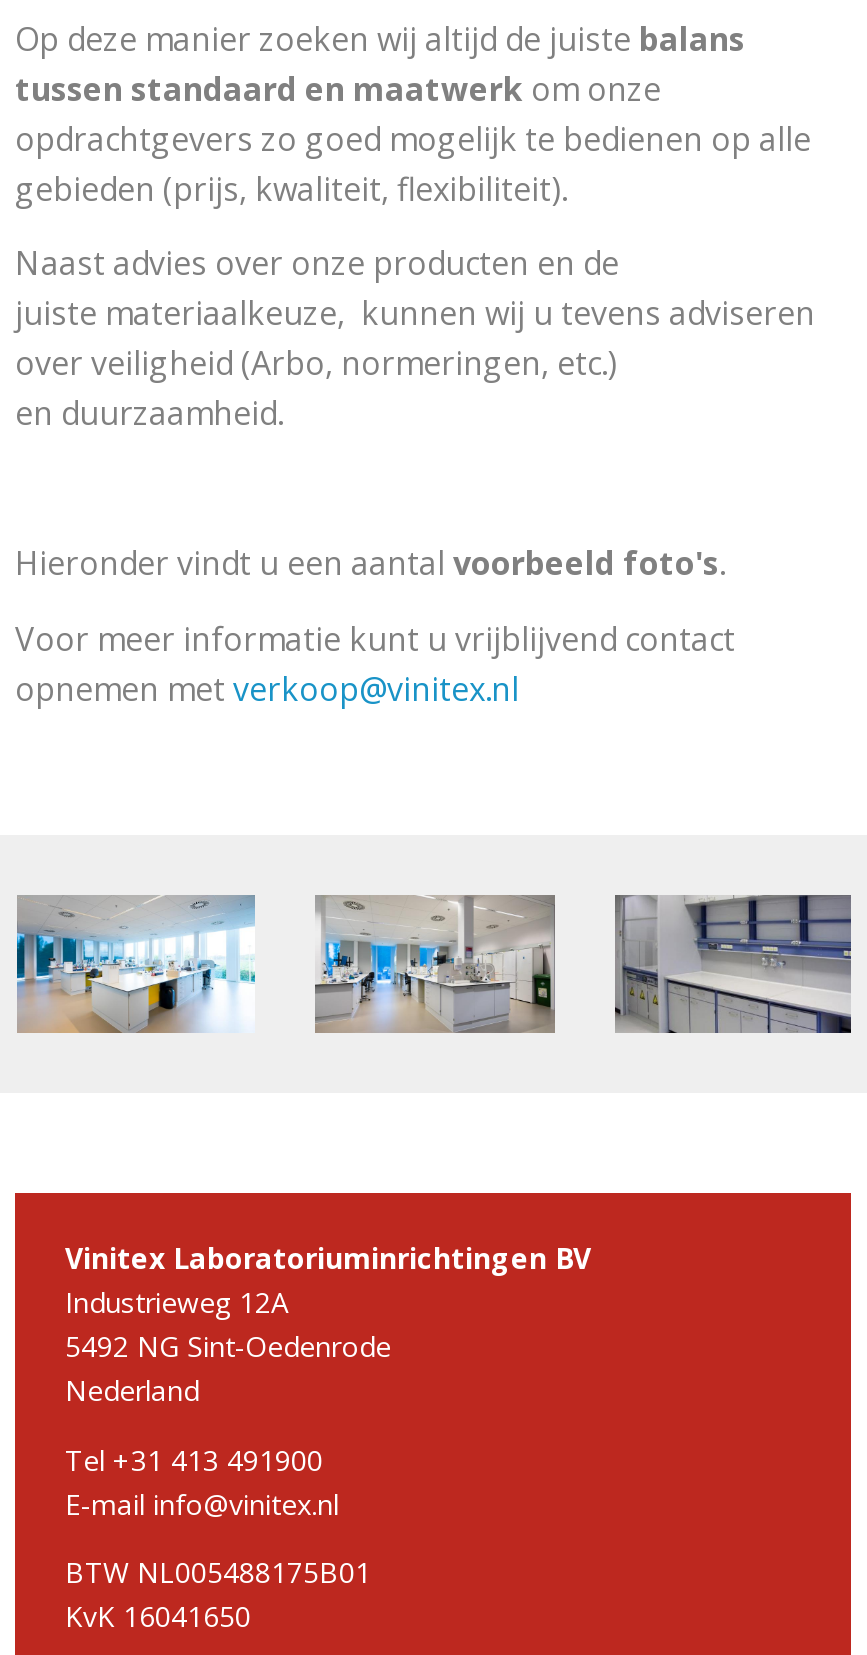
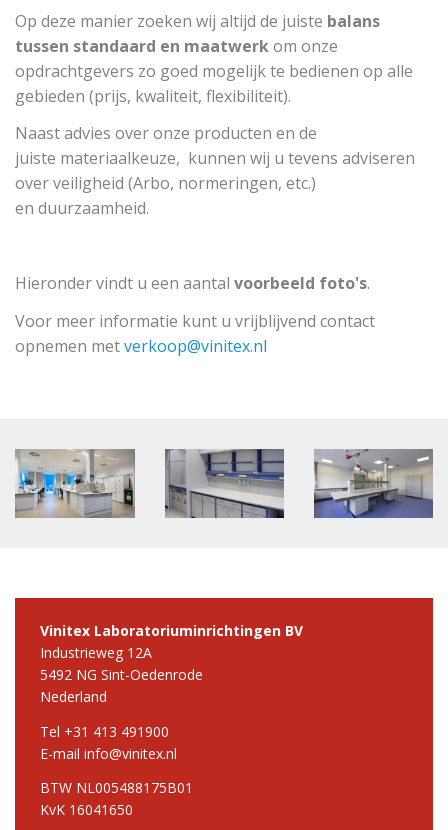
- [image]
+ [image]

- [image]
+ [image]

- [image]
+ [image]
